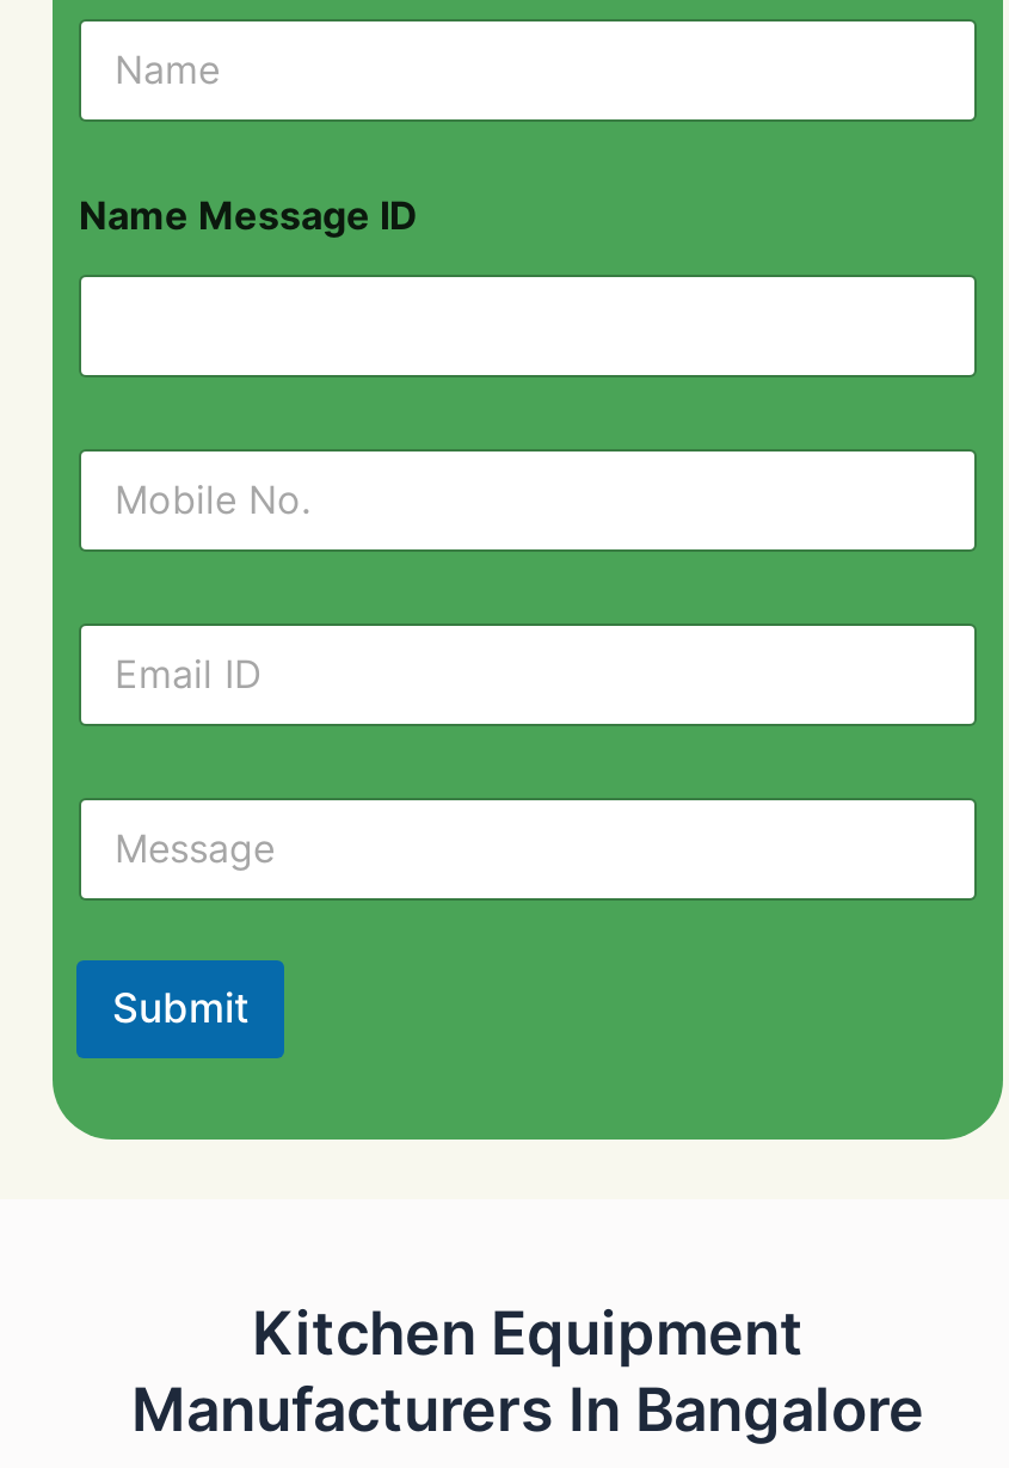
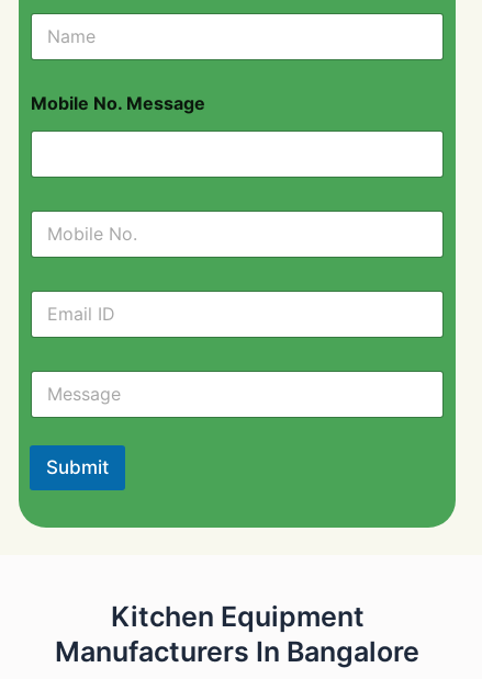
- Name Message ID
+ Mobile No. Message
